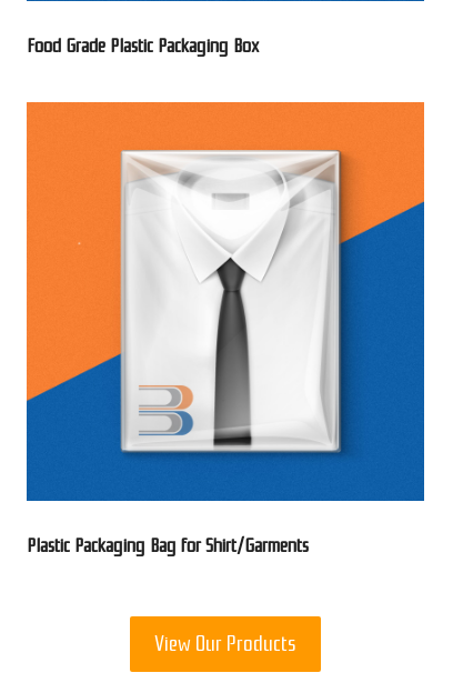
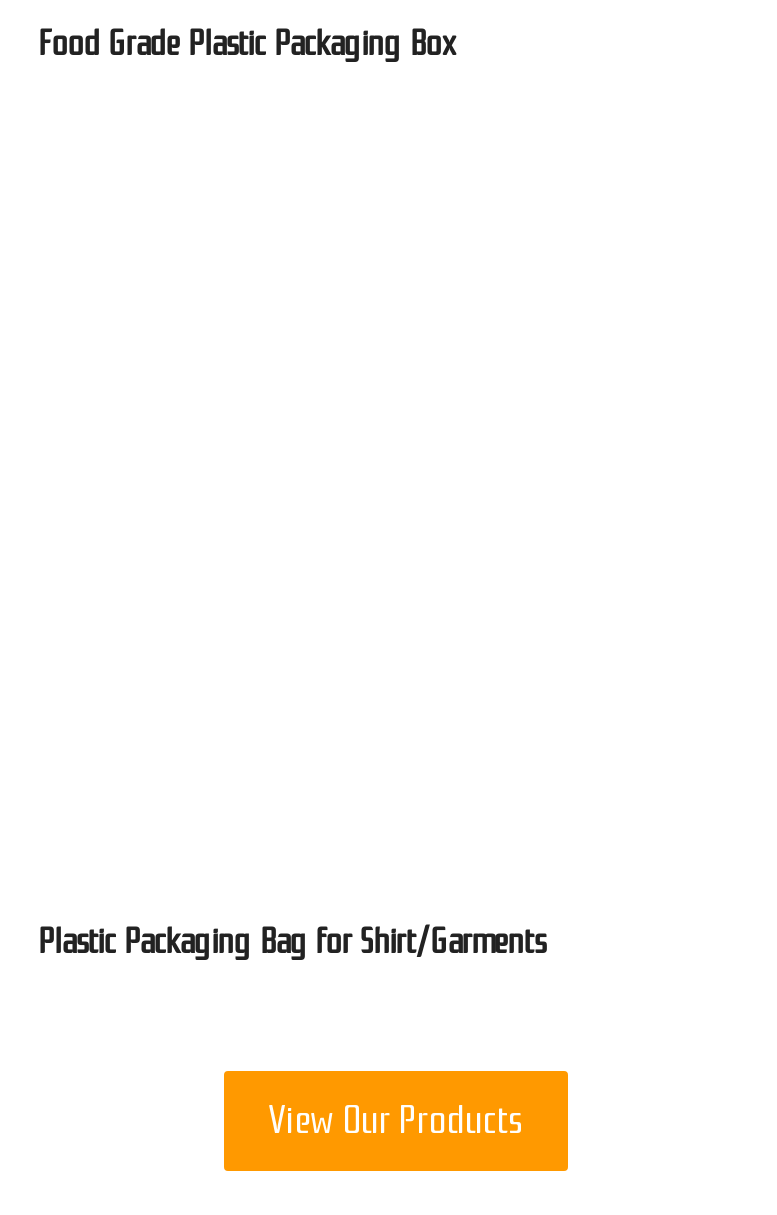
- [image]
